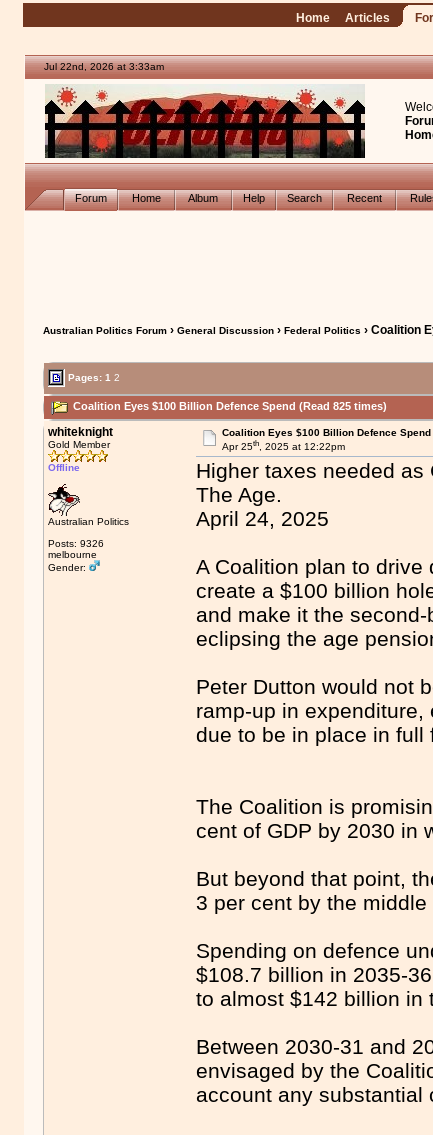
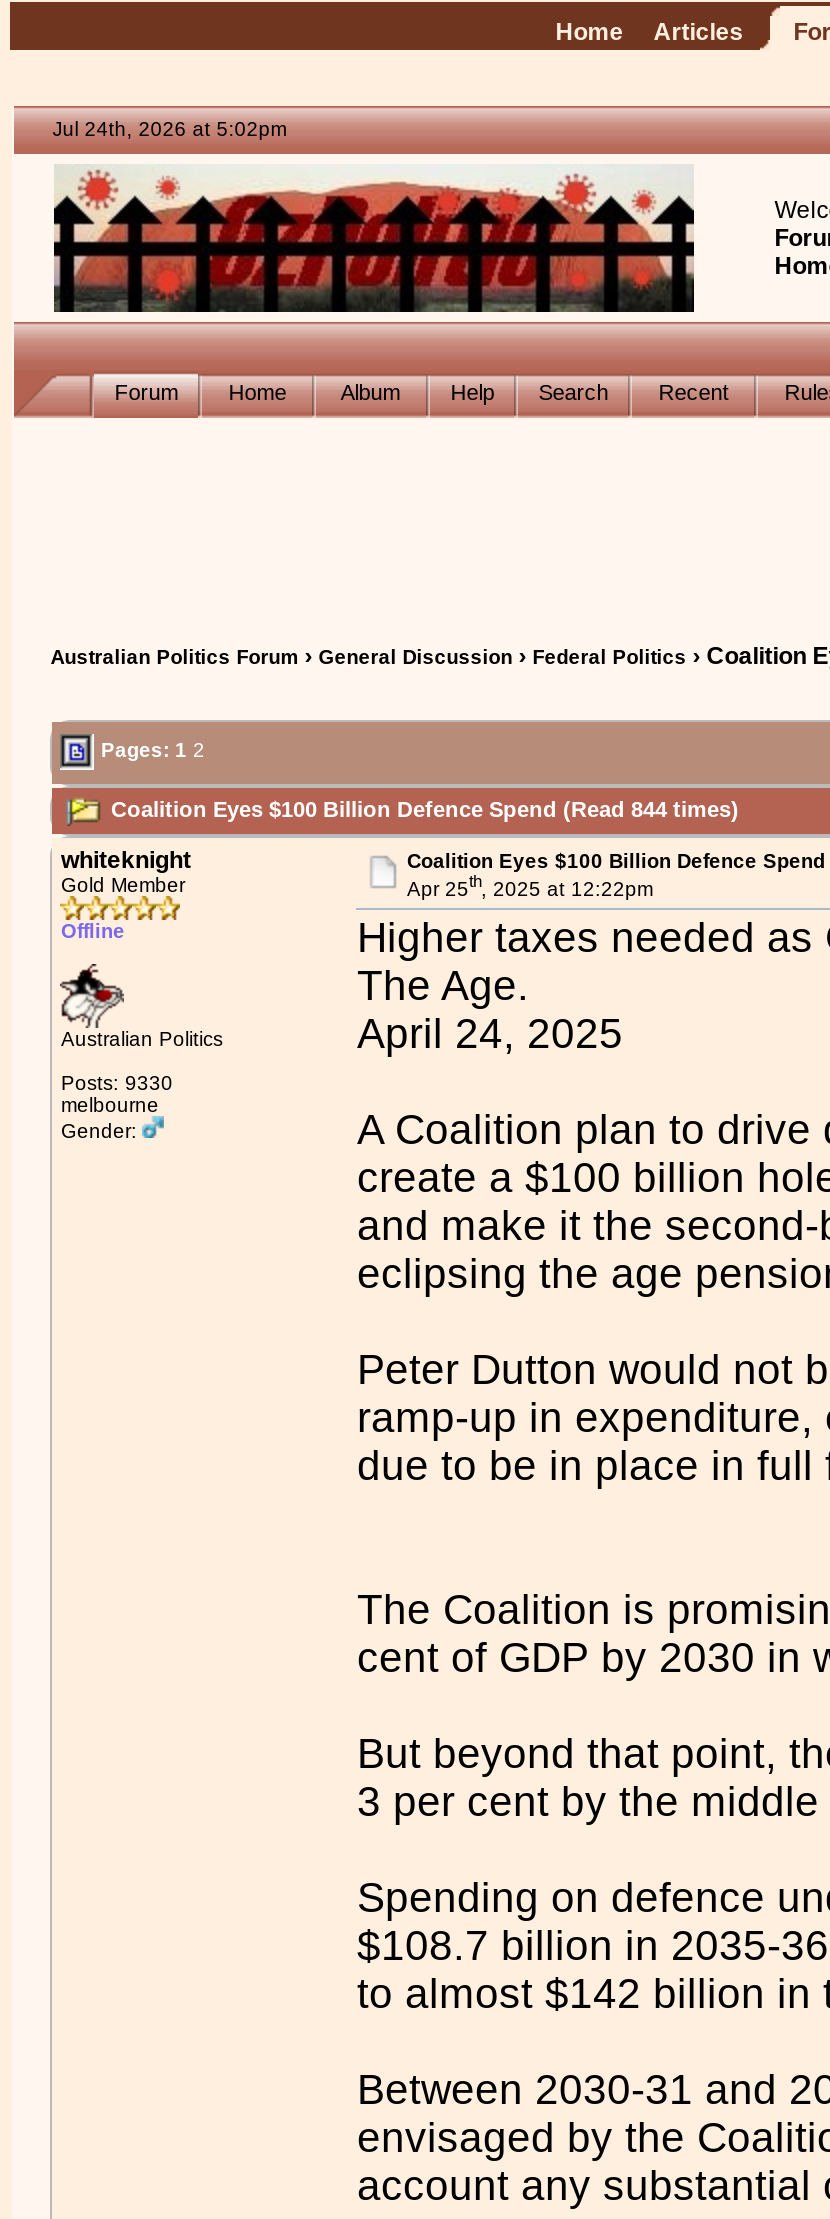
- Jul 22nd, 2026 at 3:33am
+ Jul 24th, 2026 at 5:02pm

- Coalition Eyes $100 Billion Defence Spend (Read 825 times)
+ Coalition Eyes $100 Billion Defence Spend (Read 844 times)

- Posts: 9326
+ Posts: 9330
